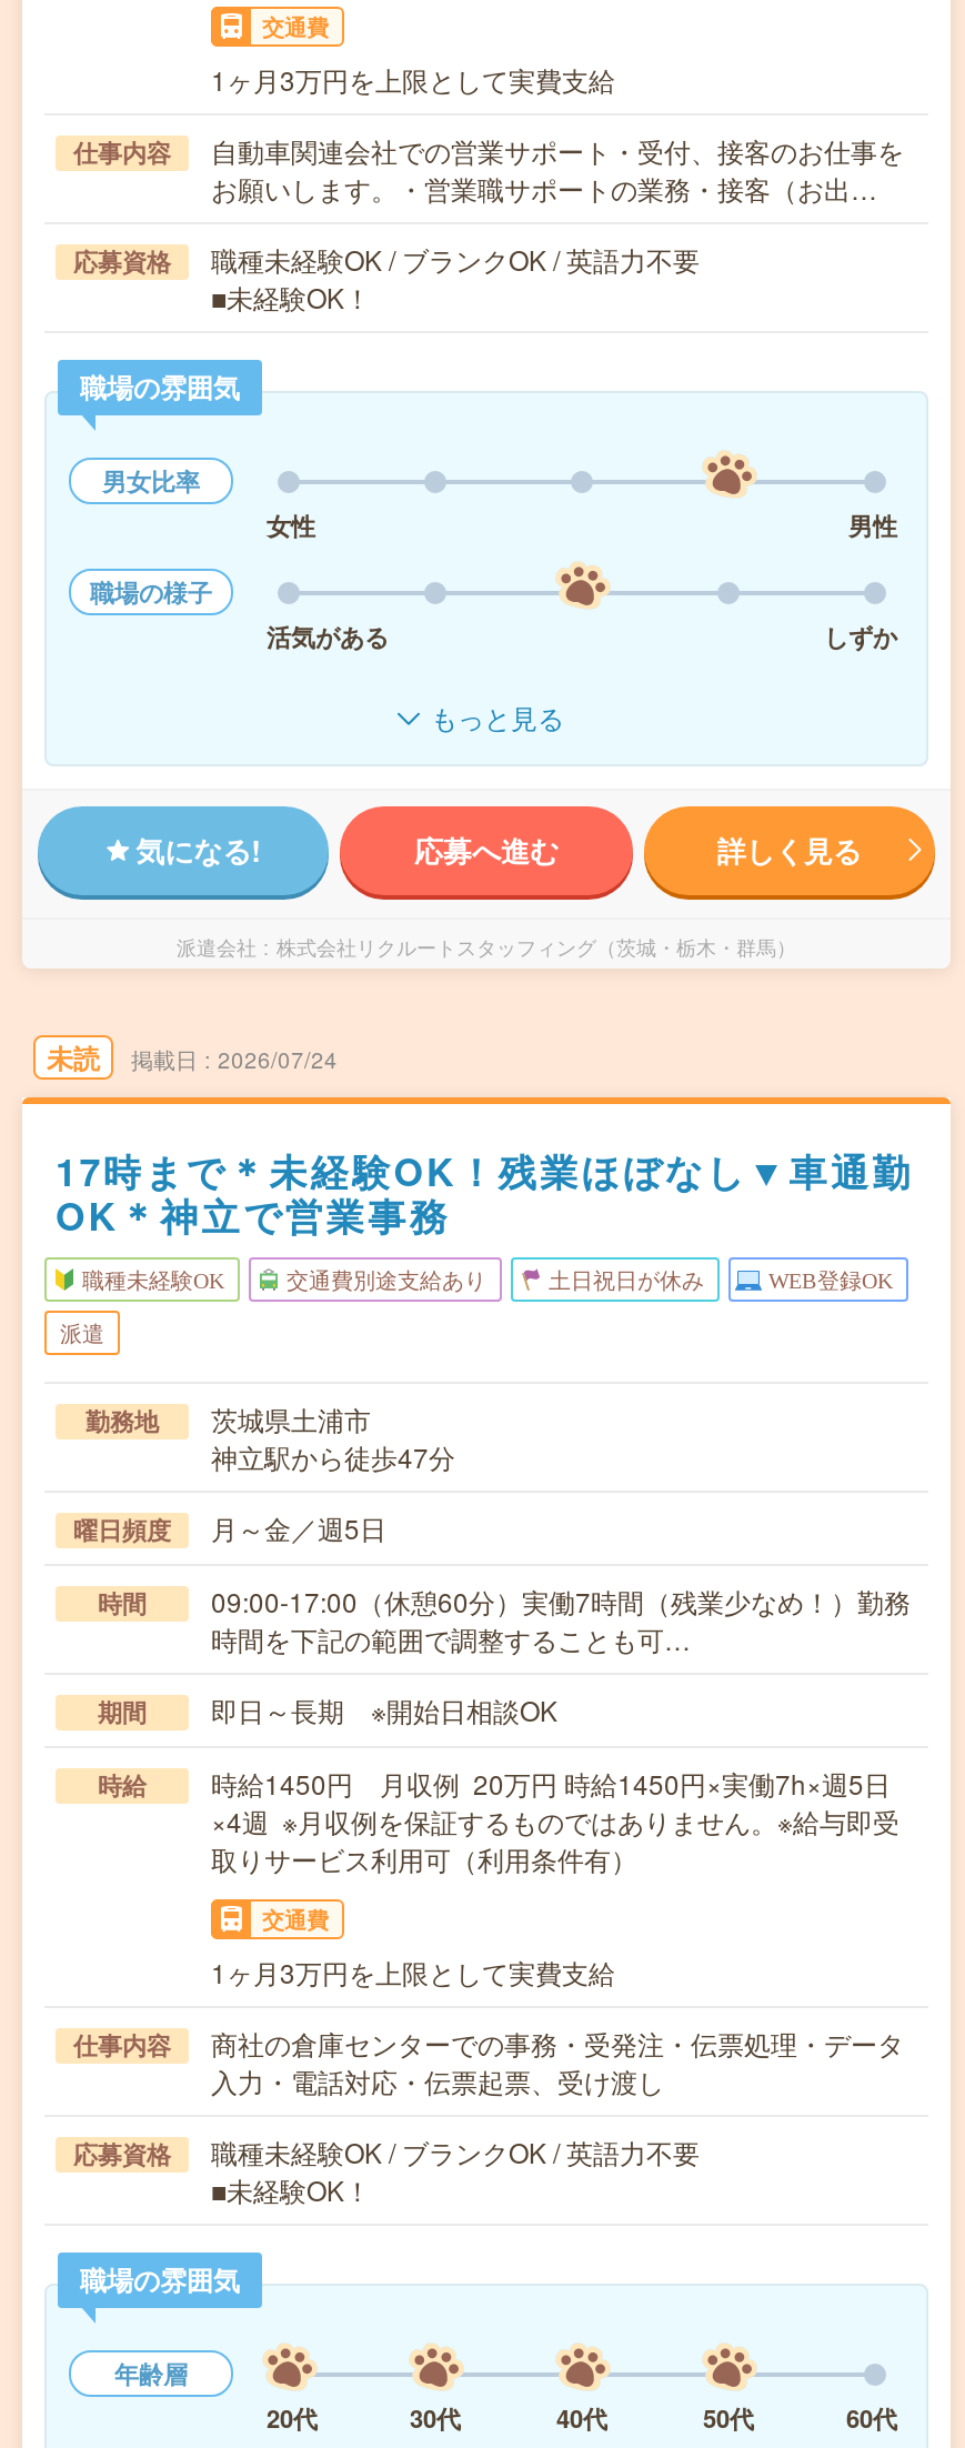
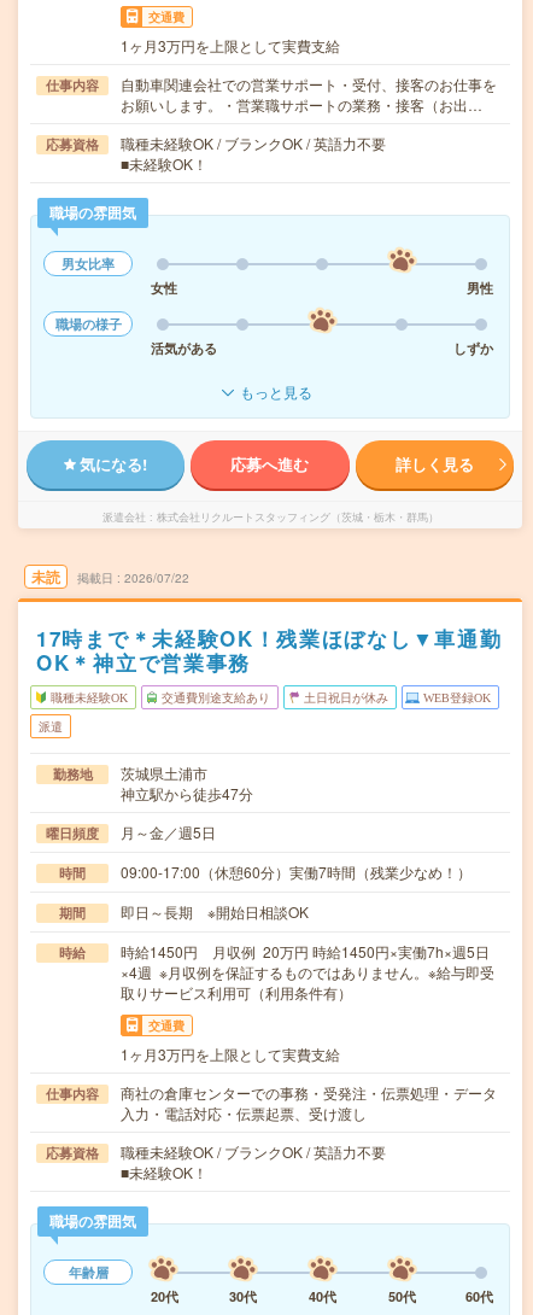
- 2026/07/24
+ 2026/07/22

- 09:00-17:00（休憩60分）実働7時間（残業少なめ！）勤務
- 時間を下記の範囲で調整することも可…
+ 09:00-17:00（休憩60分）実働7時間（残業少なめ！）
